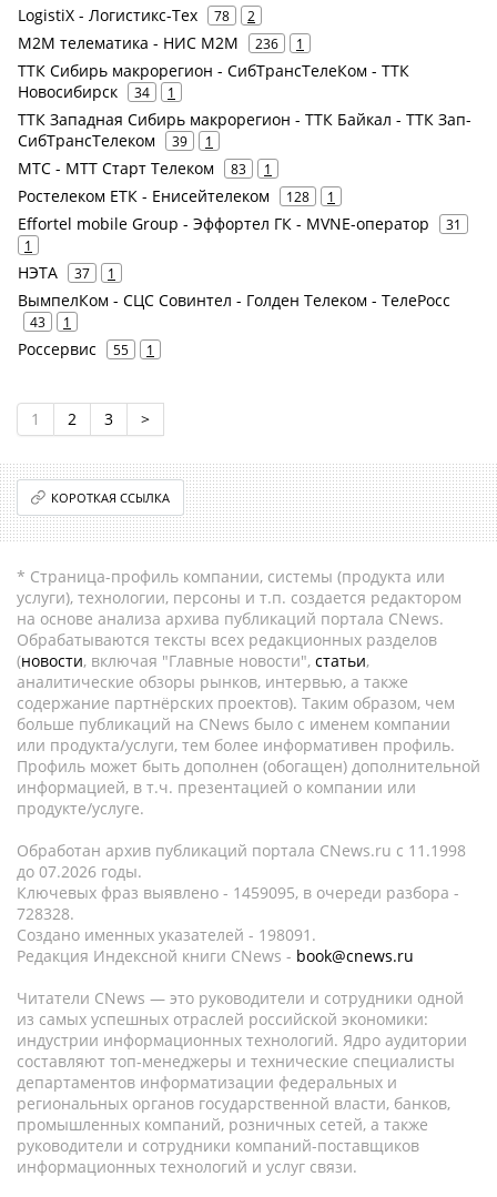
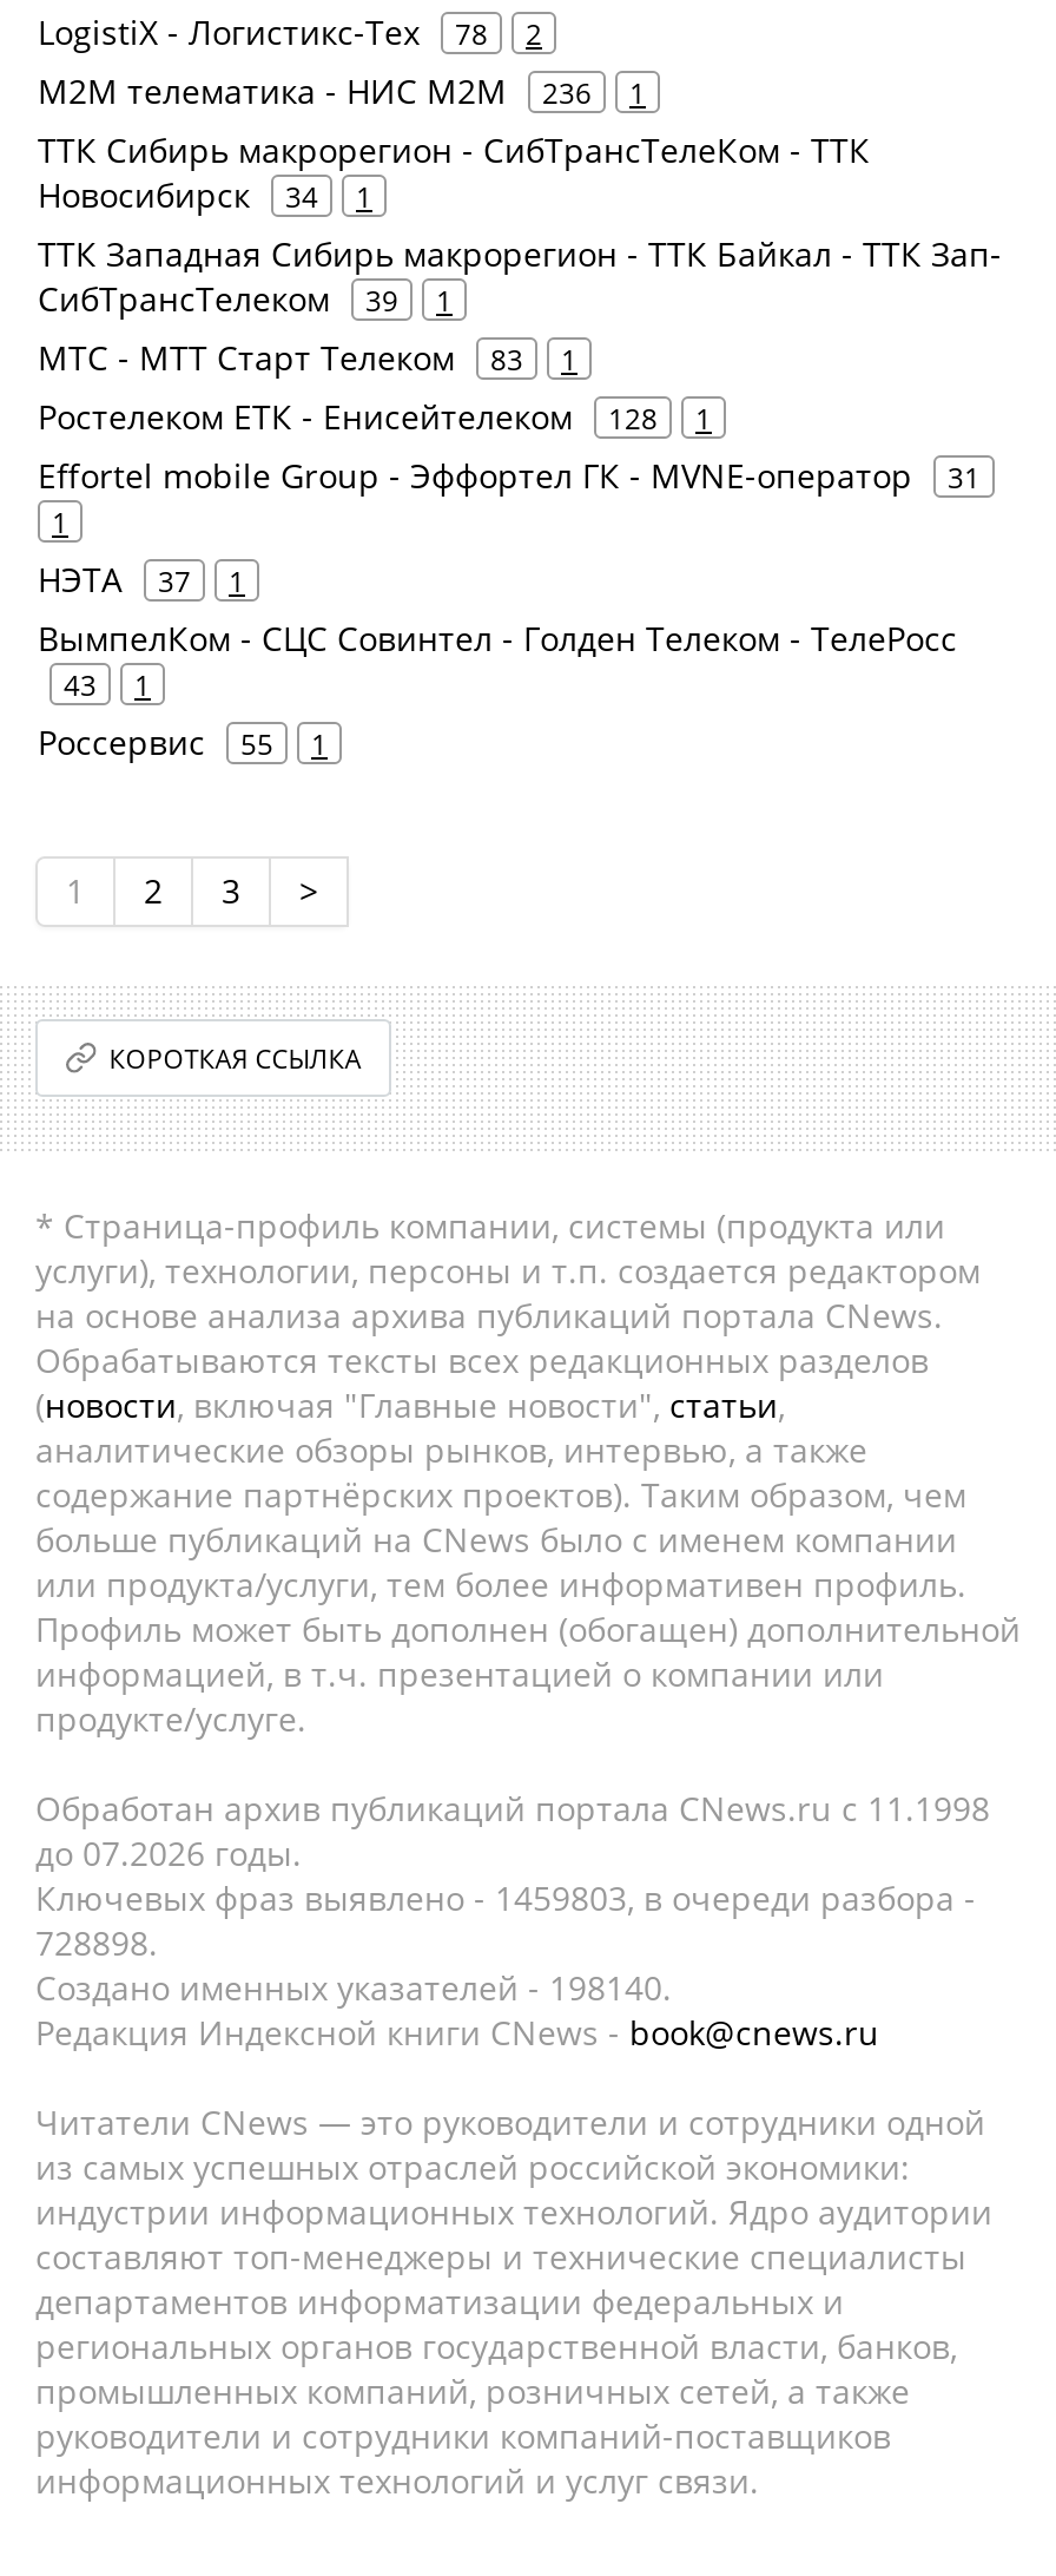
- Ключевых фраз выявлено - 1459095, в очереди разбора -
+ Ключевых фраз выявлено - 1459803, в очереди разбора -

- 728328.
+ 728898.

- Создано именных указателей - 198091.
+ Создано именных указателей - 198140.
